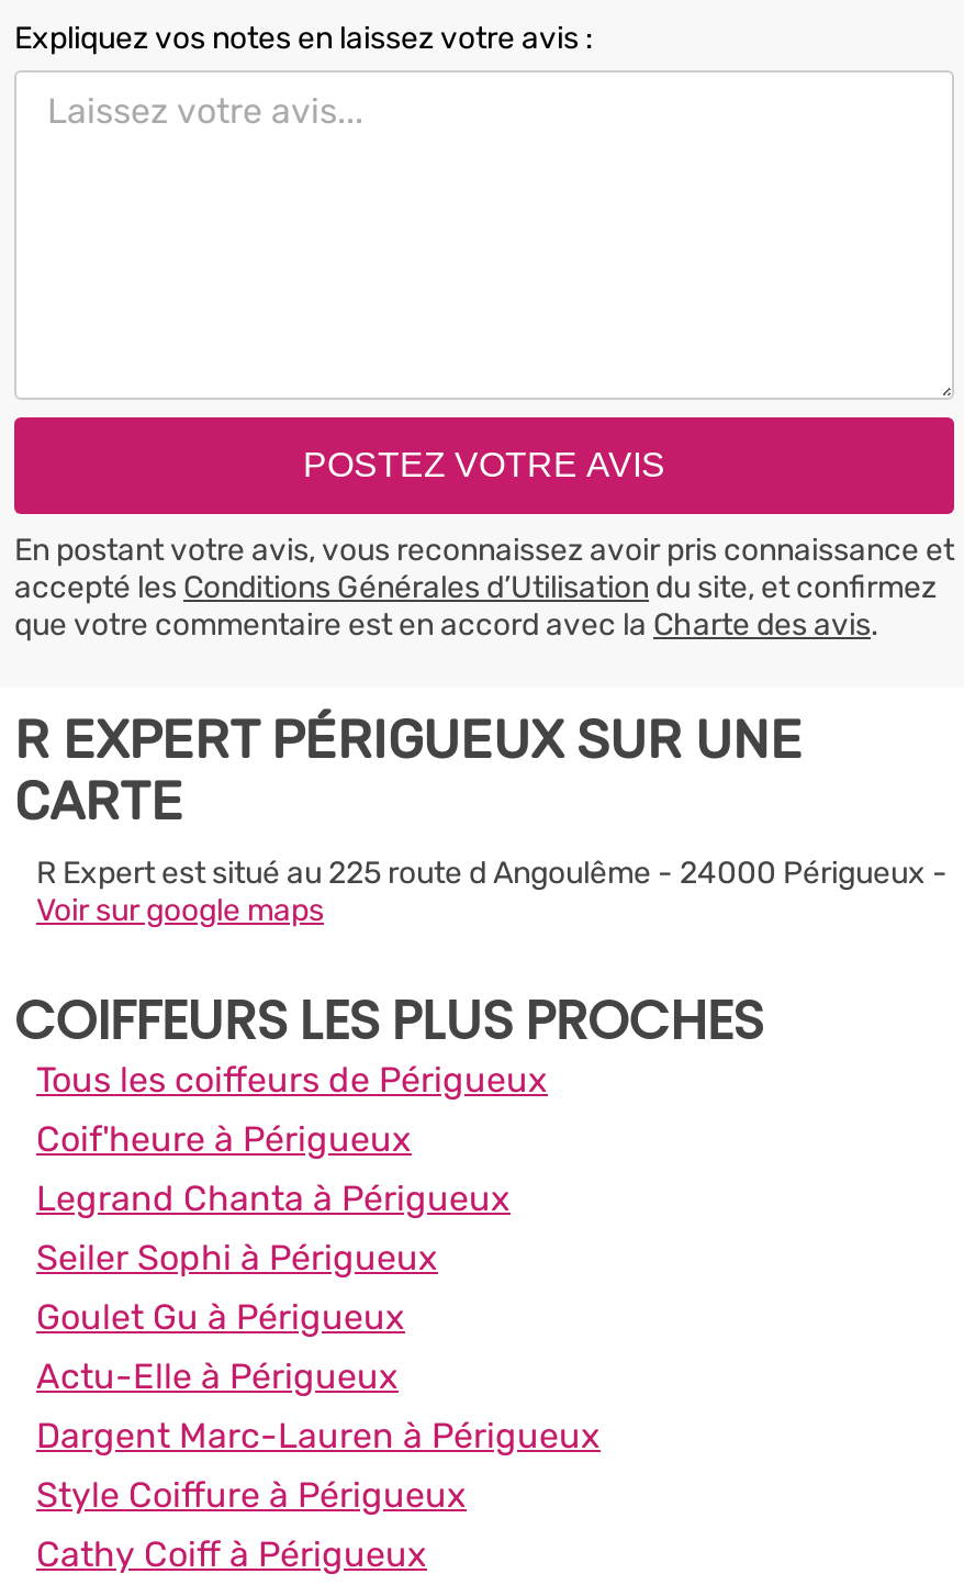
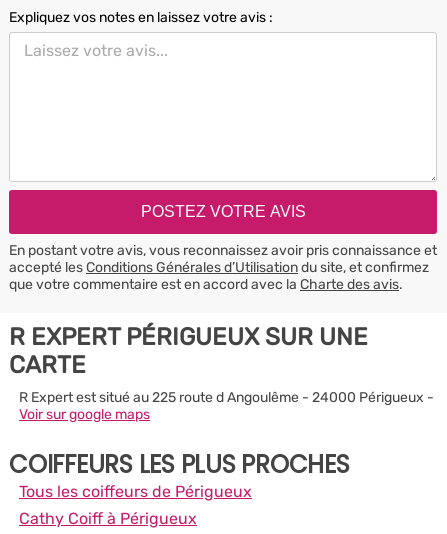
- Coif'heure à Périgueux
- Legrand Chanta à Périgueux
- Seiler Sophi à Périgueux
- Goulet Gu à Périgueux
- Actu-Elle à Périgueux
- Dargent Marc-Lauren à Périgueux
- Style Coiffure à Périgueux
